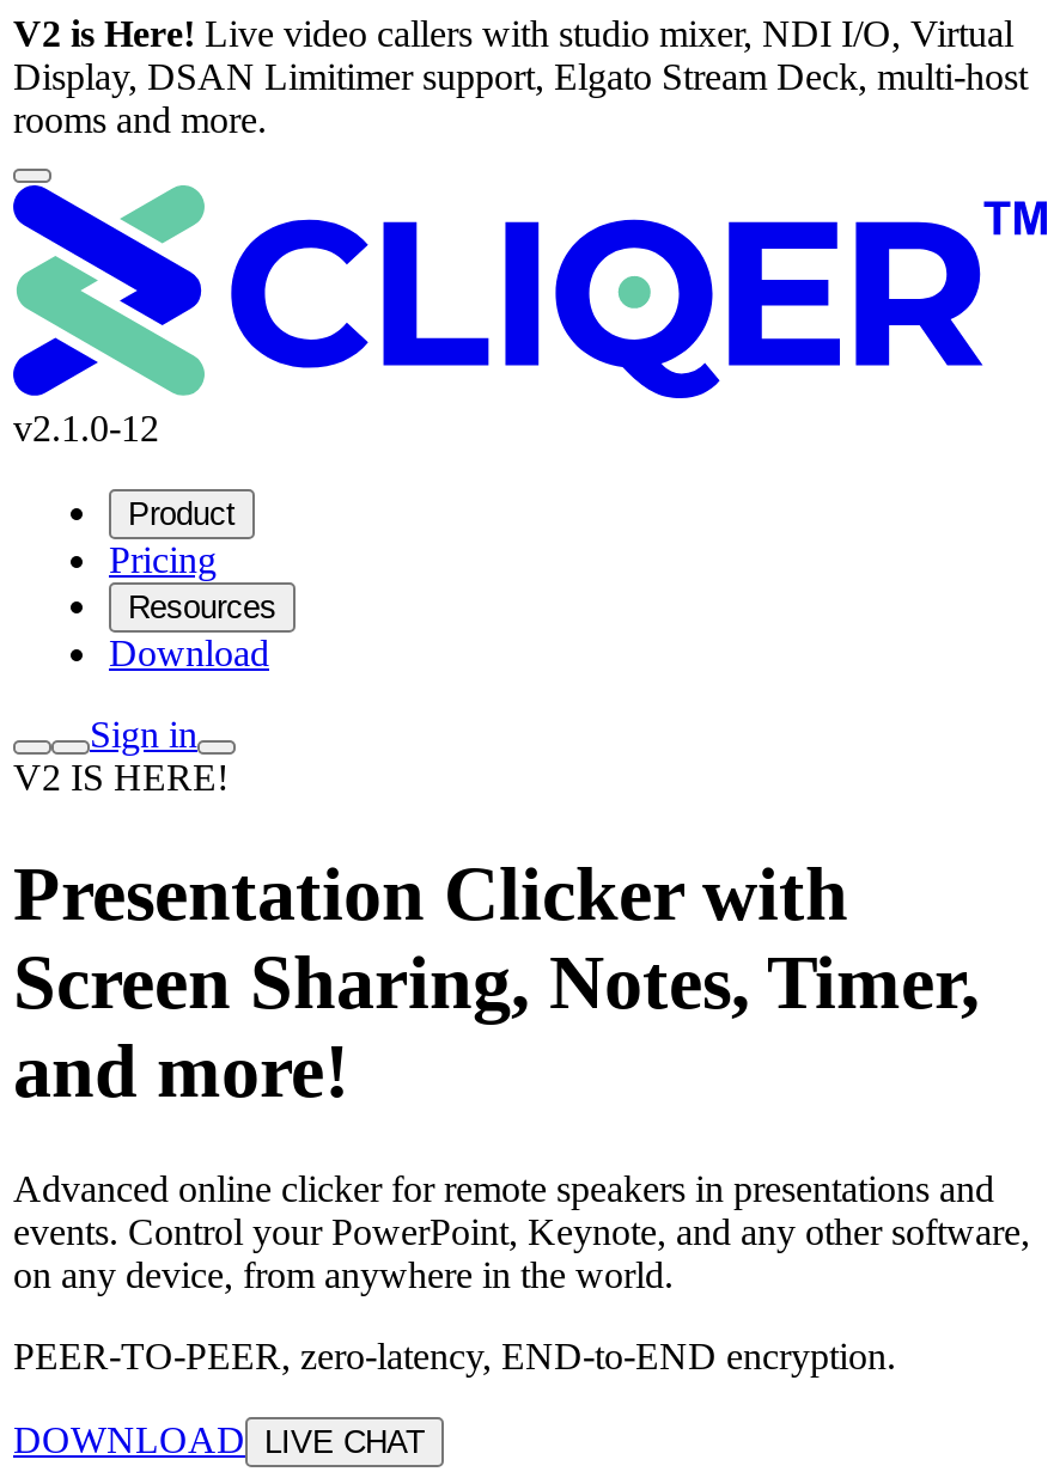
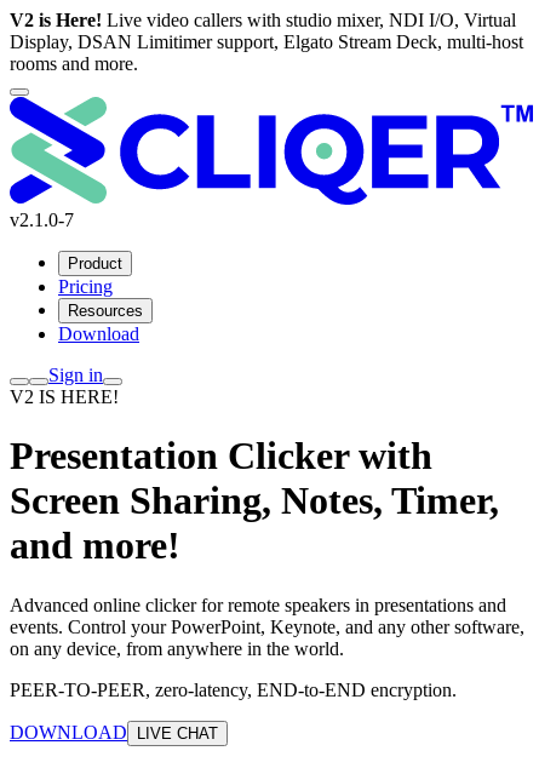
- v2.1.0-12
+ v2.1.0-7
